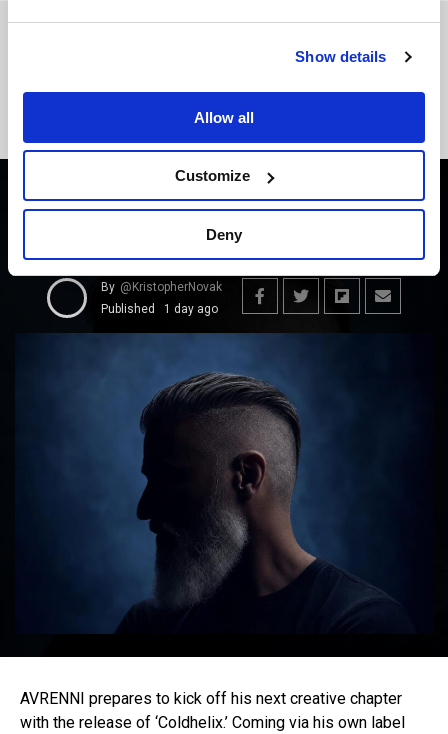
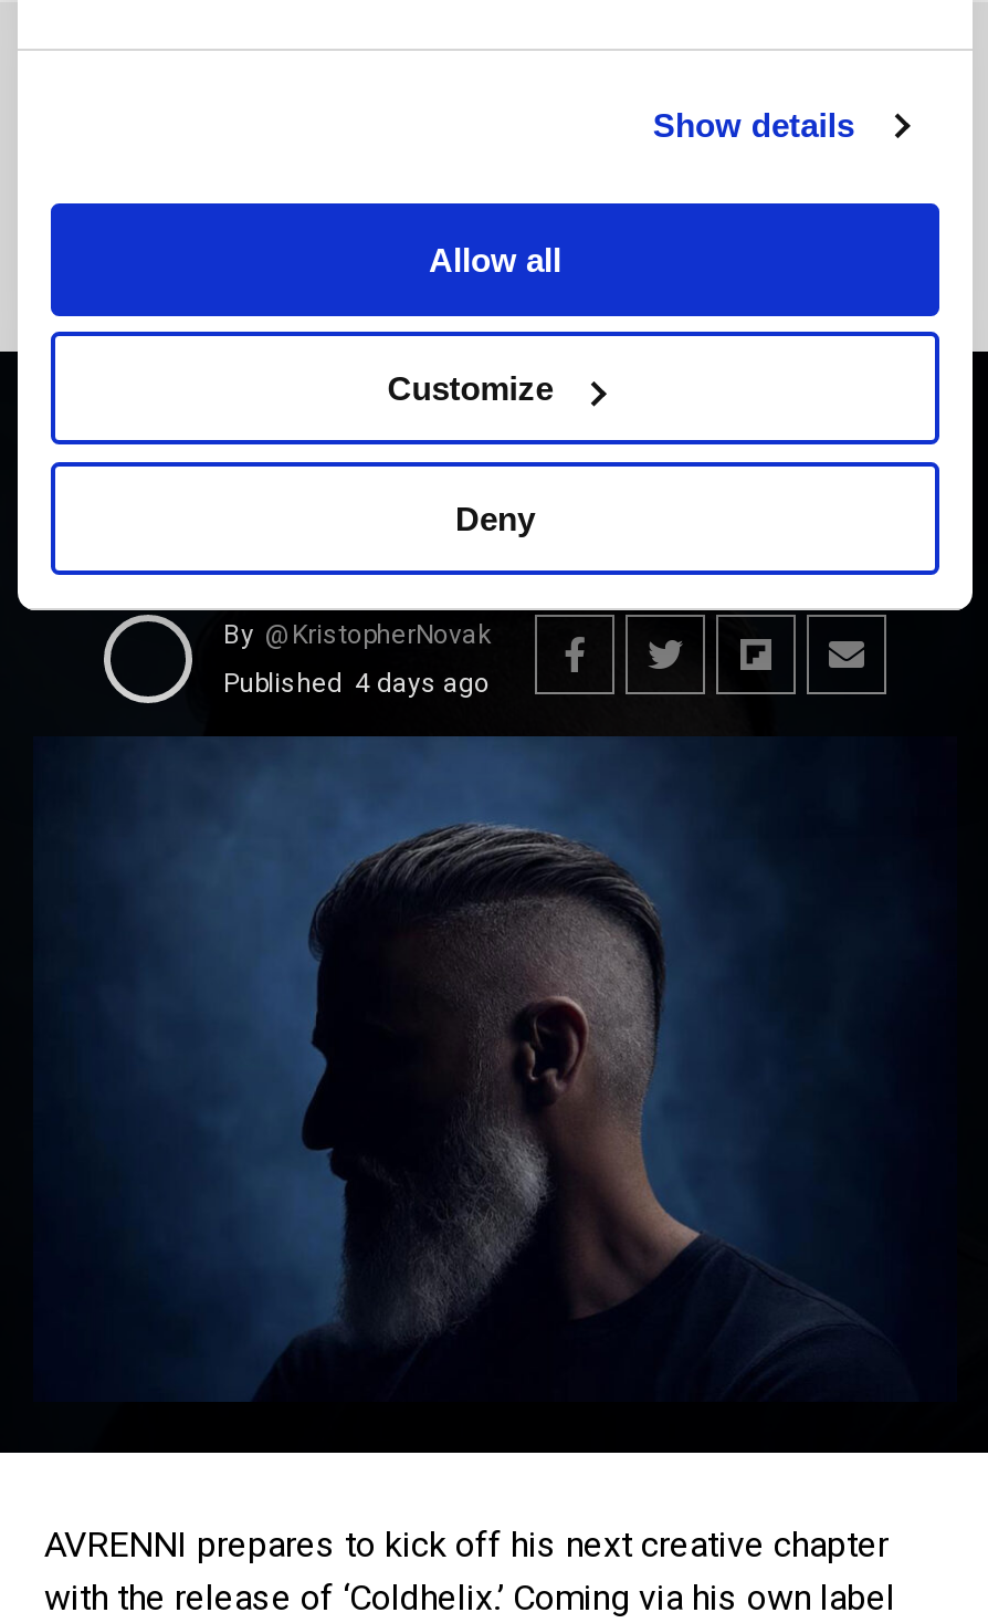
- Published
- 1 day ago
+ Published 4 days ago
